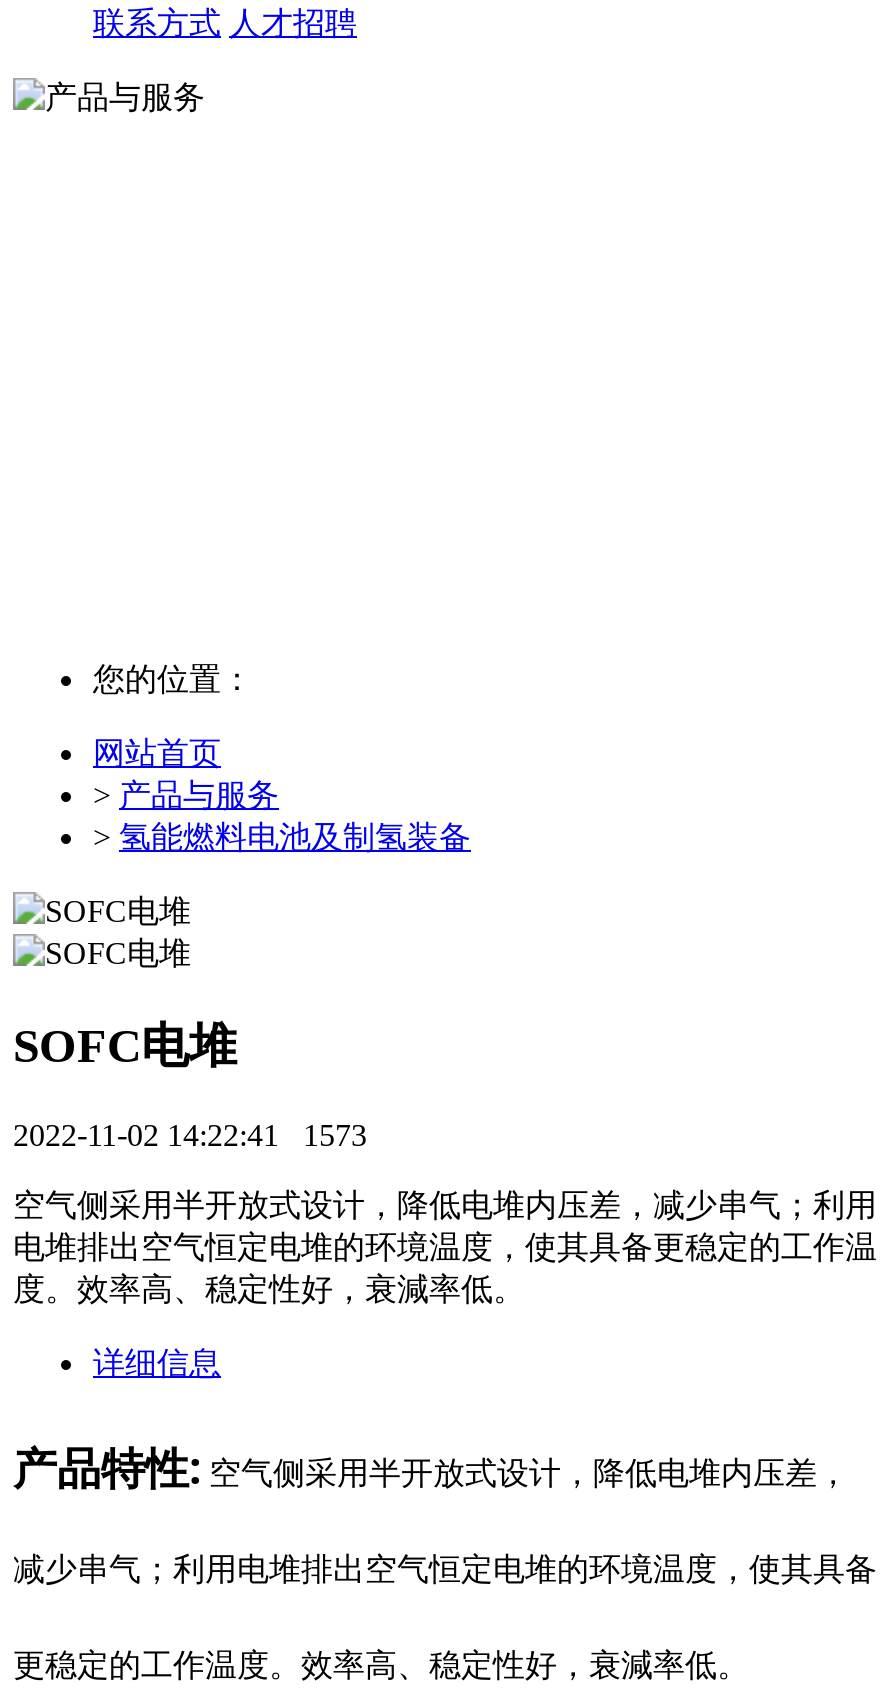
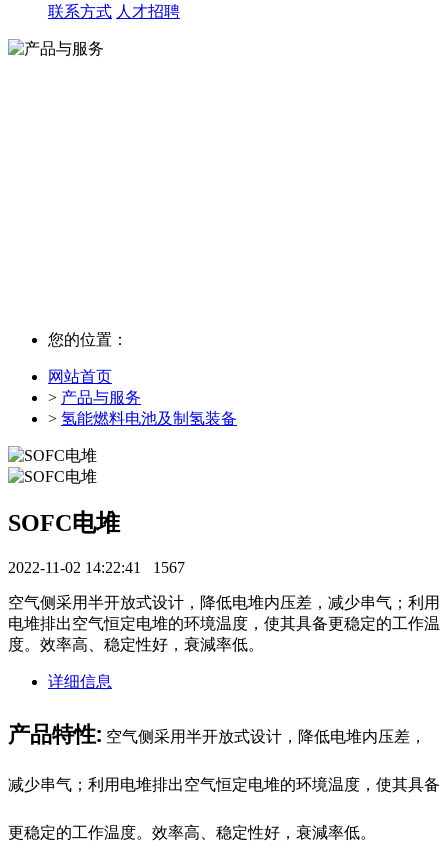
- 2022-11-02 14:22:41 1573
+ 2022-11-02 14:22:41 1567
